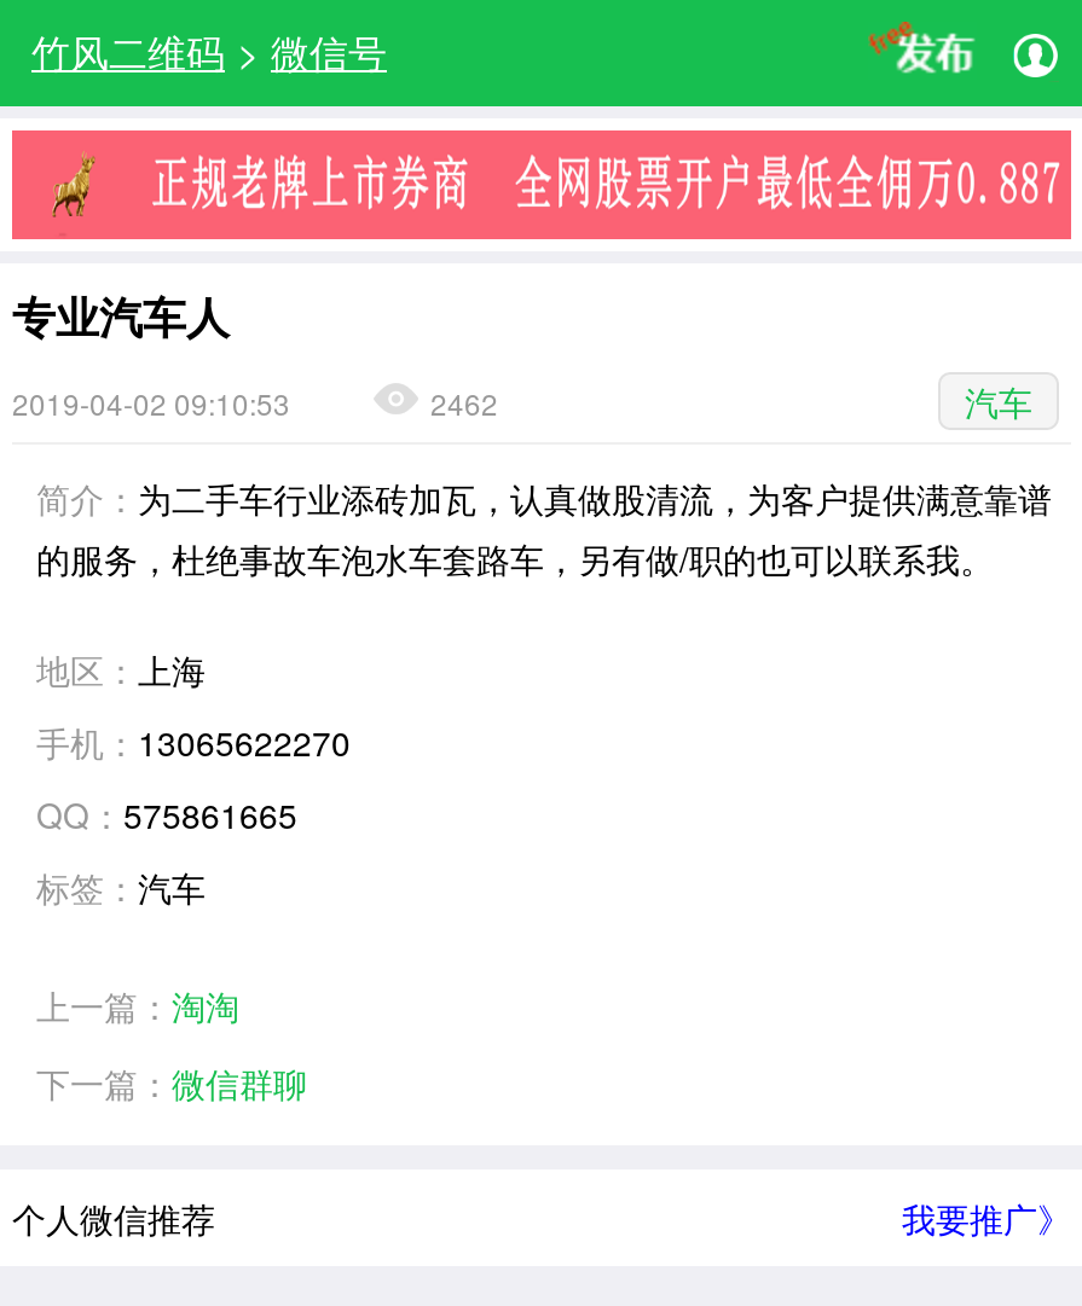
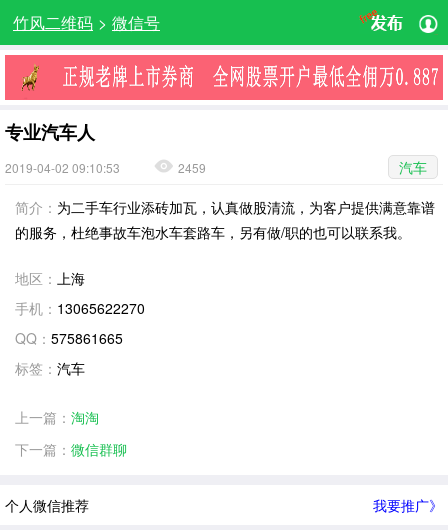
- 2462
+ 2459
